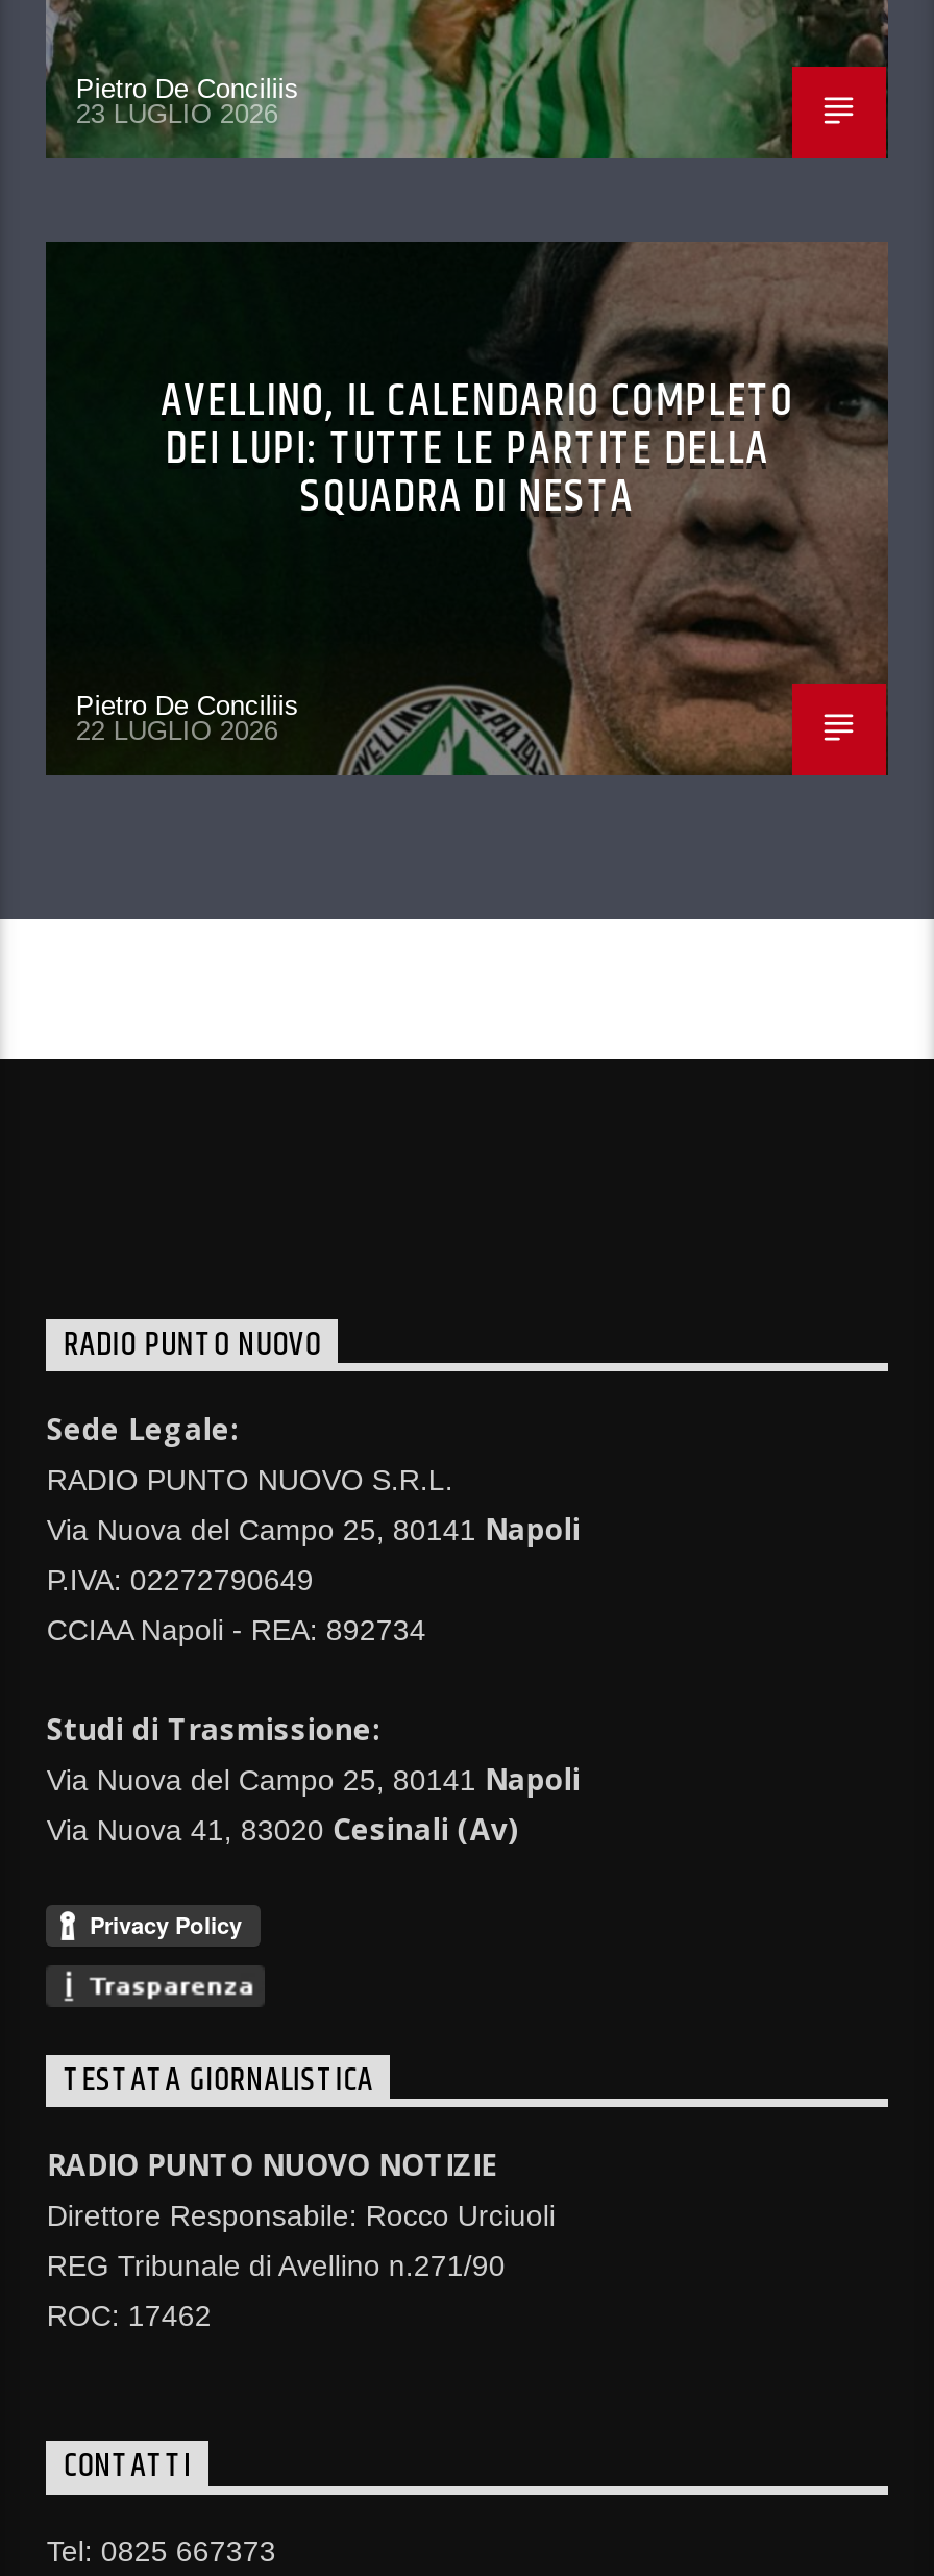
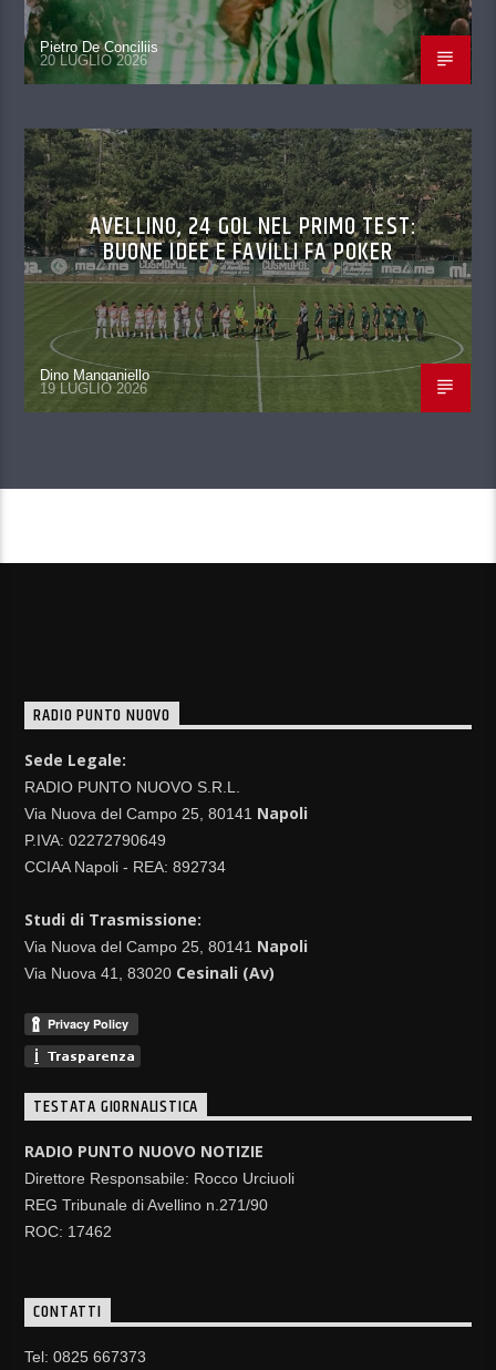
- 23 LUGLIO 2026
+ 20 LUGLIO 2026

- [image]
- AVELLINO, IL CALENDARIO COMPLETO
- DEI LUPI: TUTTE LE PARTITE DELLA
- SQUADRA DI NESTA
+ [image]
+ AVELLINO, 24 GOL NEL PRIMO TEST:
+ BUONE IDEE E FAVILLI FA POKER

- Pietro De Conciliis
- 22 LUGLIO 2026
+ Dino Manganiello
+ 19 LUGLIO 2026
